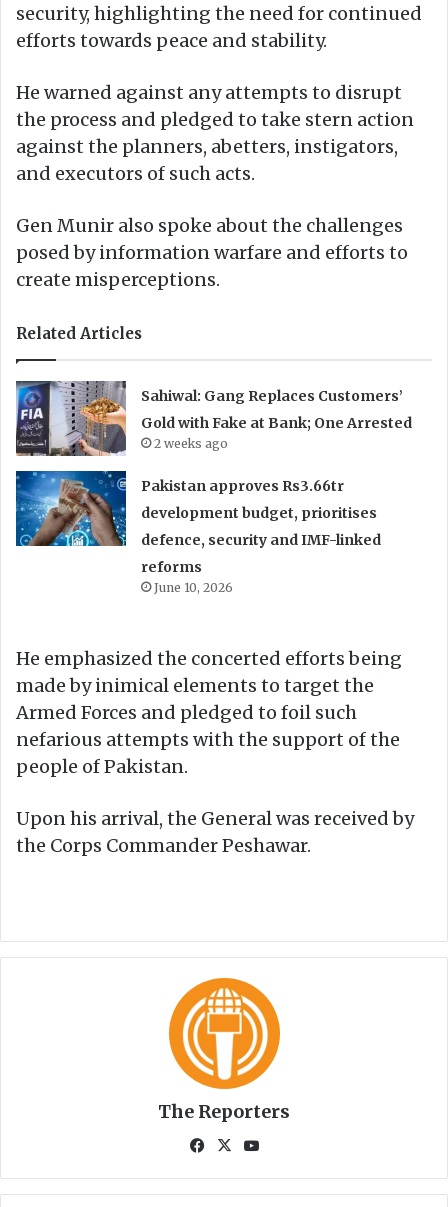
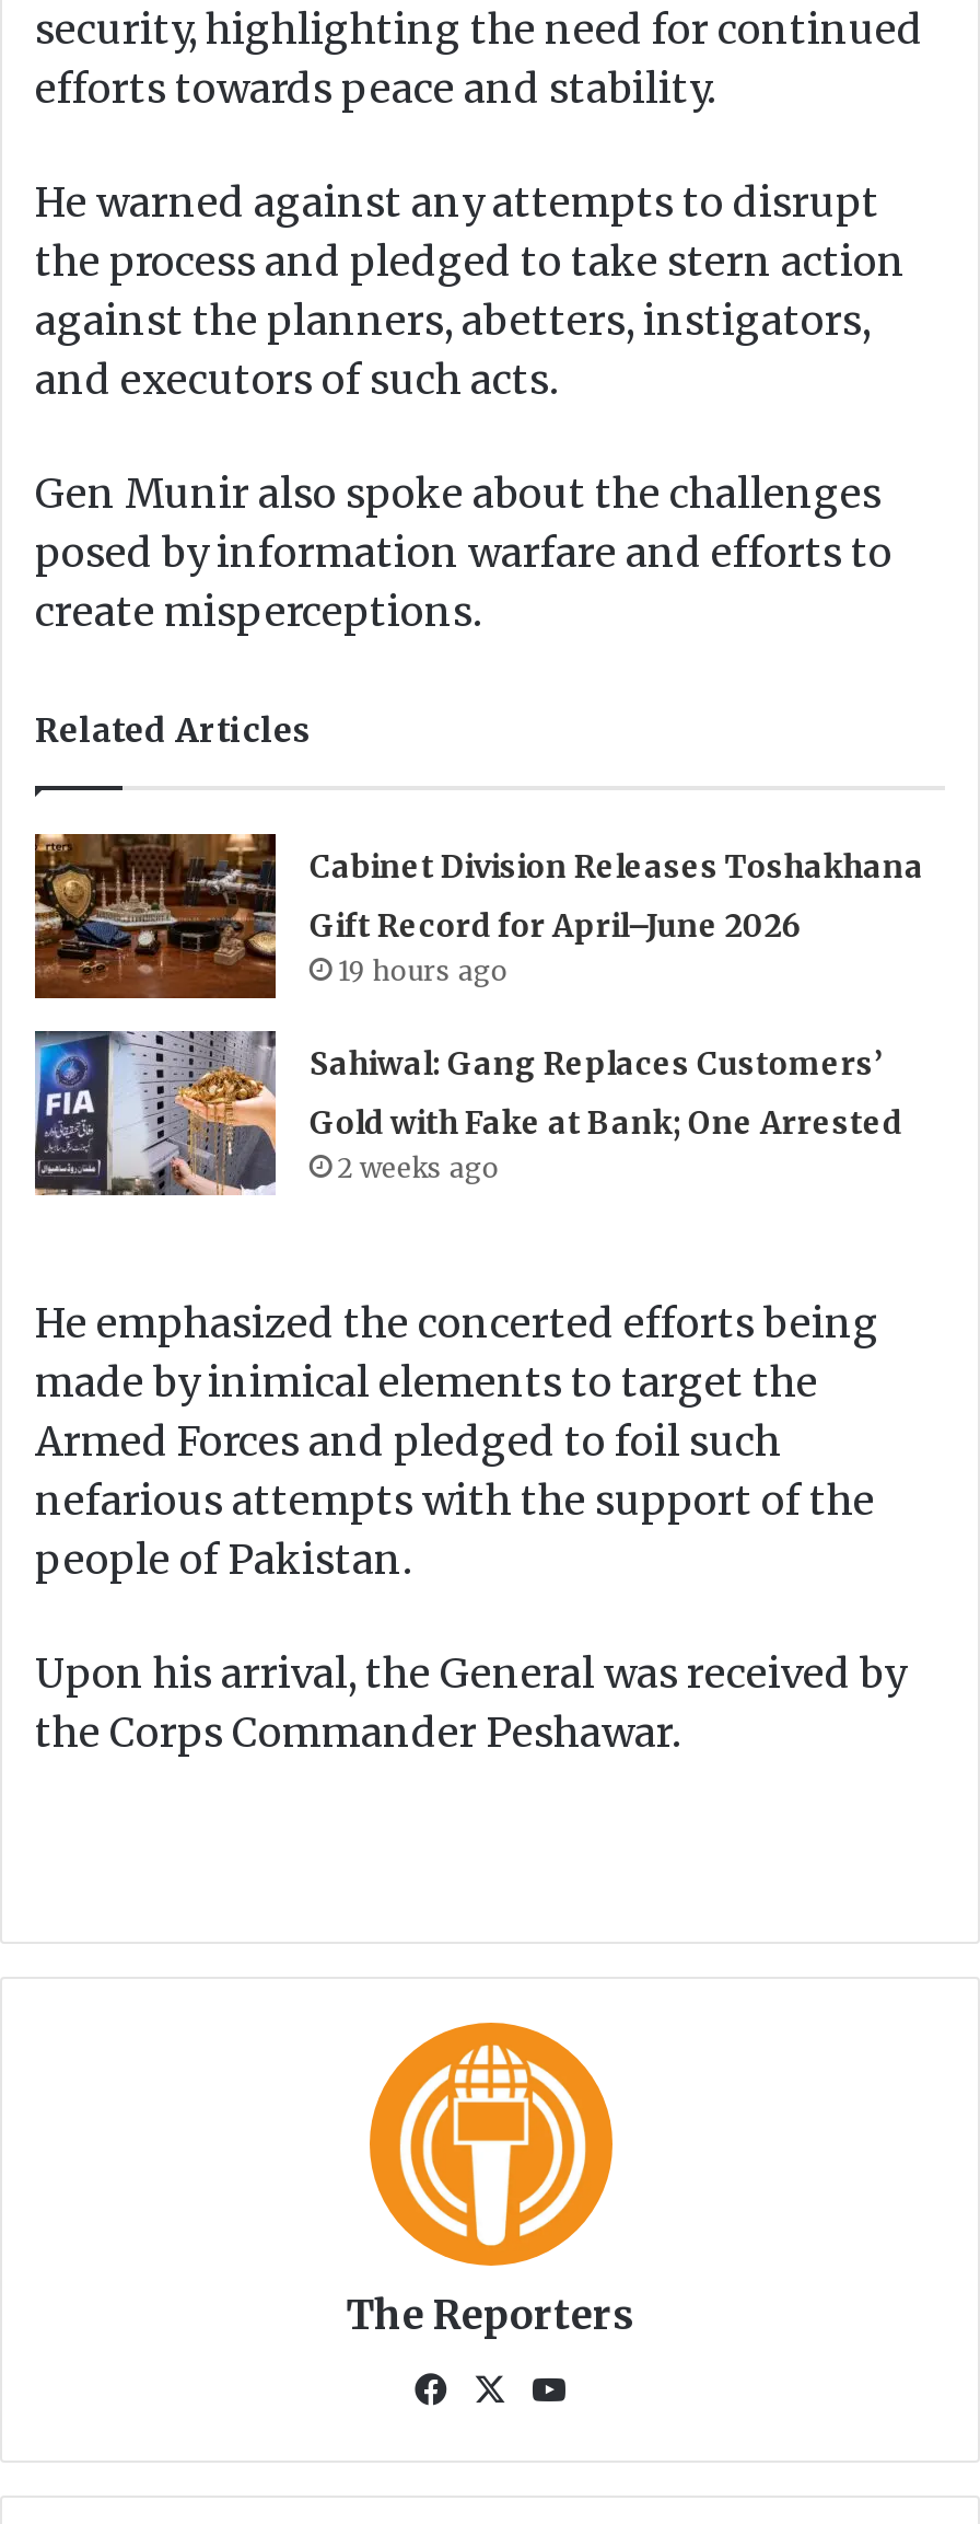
+ Cabinet Division Releases Toshakhana
+ Gift Record for April–June 2026
+ 19 hours ago

moved down: [image] | Sahiwal: Gang Replaces Customers’ | Gold with Fake at Bank; One Arrested | 2 weeks ago

- [image]
+ [image]

- Pakistan approves Rs3.66tr
- development budget, prioritises
- defence, security and IMF-linked
- reforms
- June 10, 2026
